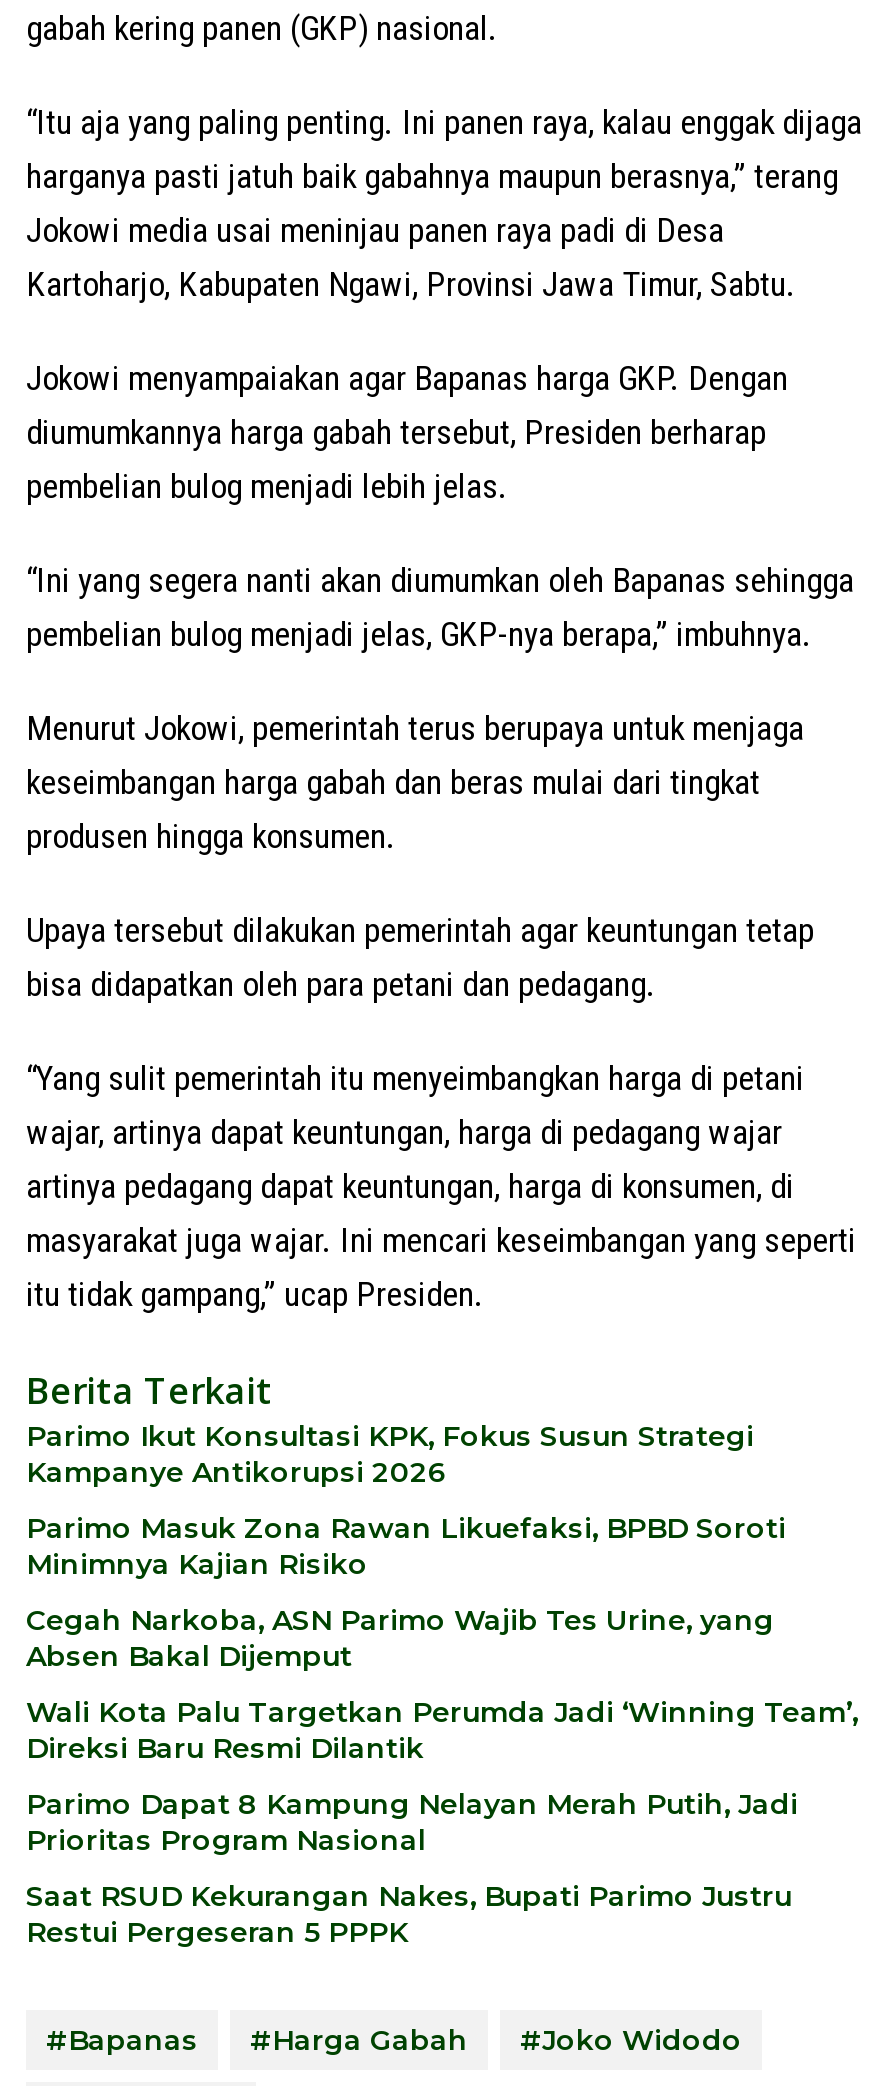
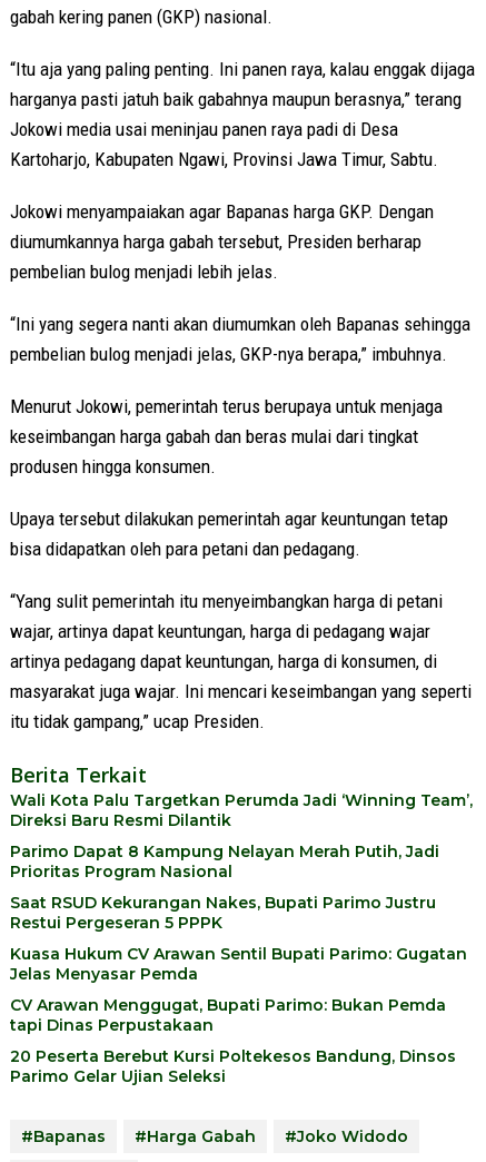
- Parimo Ikut Konsultasi KPK, Fokus Susun Strategi
- Kampanye Antikorupsi 2026
- Parimo Masuk Zona Rawan Likuefaksi, BPBD Soroti
- Minimnya Kajian Risiko
- Cegah Narkoba, ASN Parimo Wajib Tes Urine, yang
- Absen Bakal Dijemput

moved up: Wali Kota Palu Targetkan Perumda Jadi ‘Winning Team’, | Direksi Baru Resmi Dilantik | Parimo Dapat 8 Kampung Nelayan Merah Putih, Jadi | Prioritas Program Nasional | Saat RSUD Kekurangan Nakes, Bupati Parimo Justru | Restui Pergeseran 5 PPPK

+ Kuasa Hukum CV Arawan Sentil Bupati Parimo: Gugatan
+ Jelas Menyasar Pemda
+ CV Arawan Menggugat, Bupati Parimo: Bukan Pemda
+ tapi Dinas Perpustakaan
+ 20 Peserta Berebut Kursi Poltekesos Bandung, Dinsos
+ Parimo Gelar Ujian Seleksi
